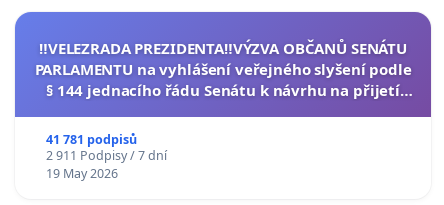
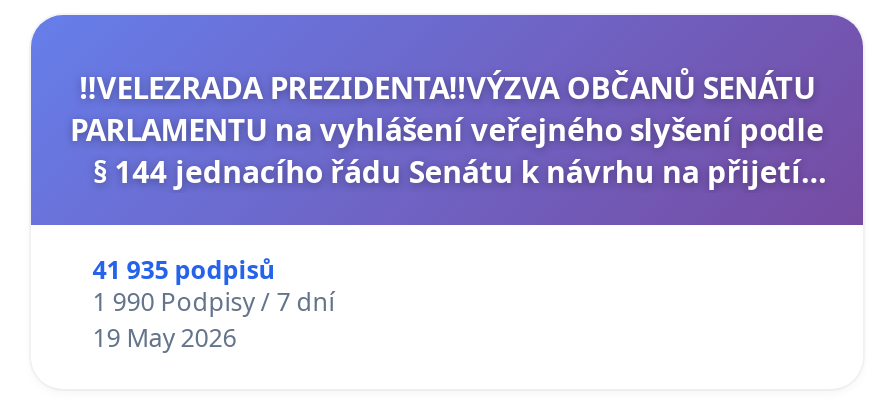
- 41 781 podpisů
+ 41 935 podpisů

- 2 911 Podpisy / 7 dní
+ 1 990 Podpisy / 7 dní
